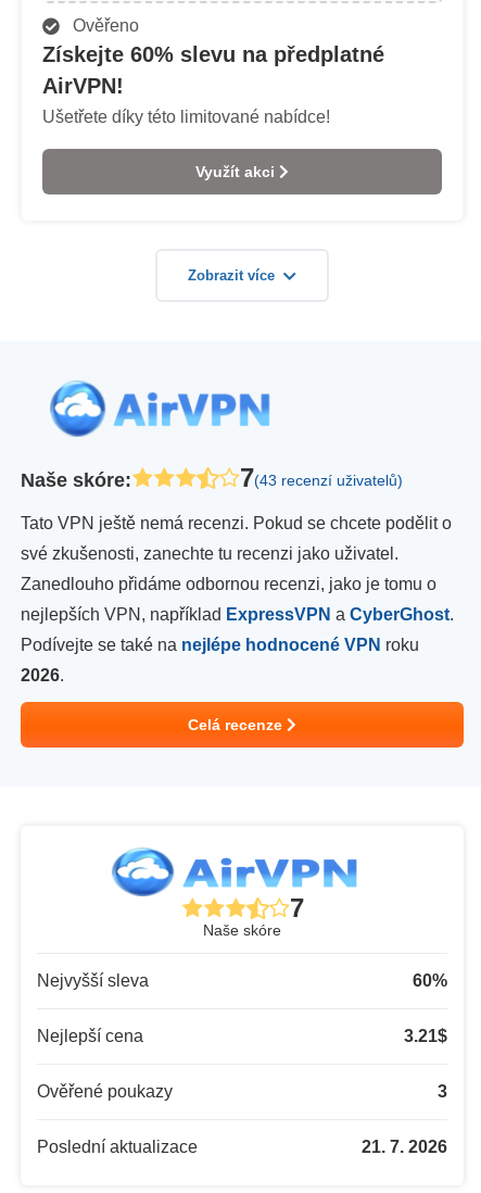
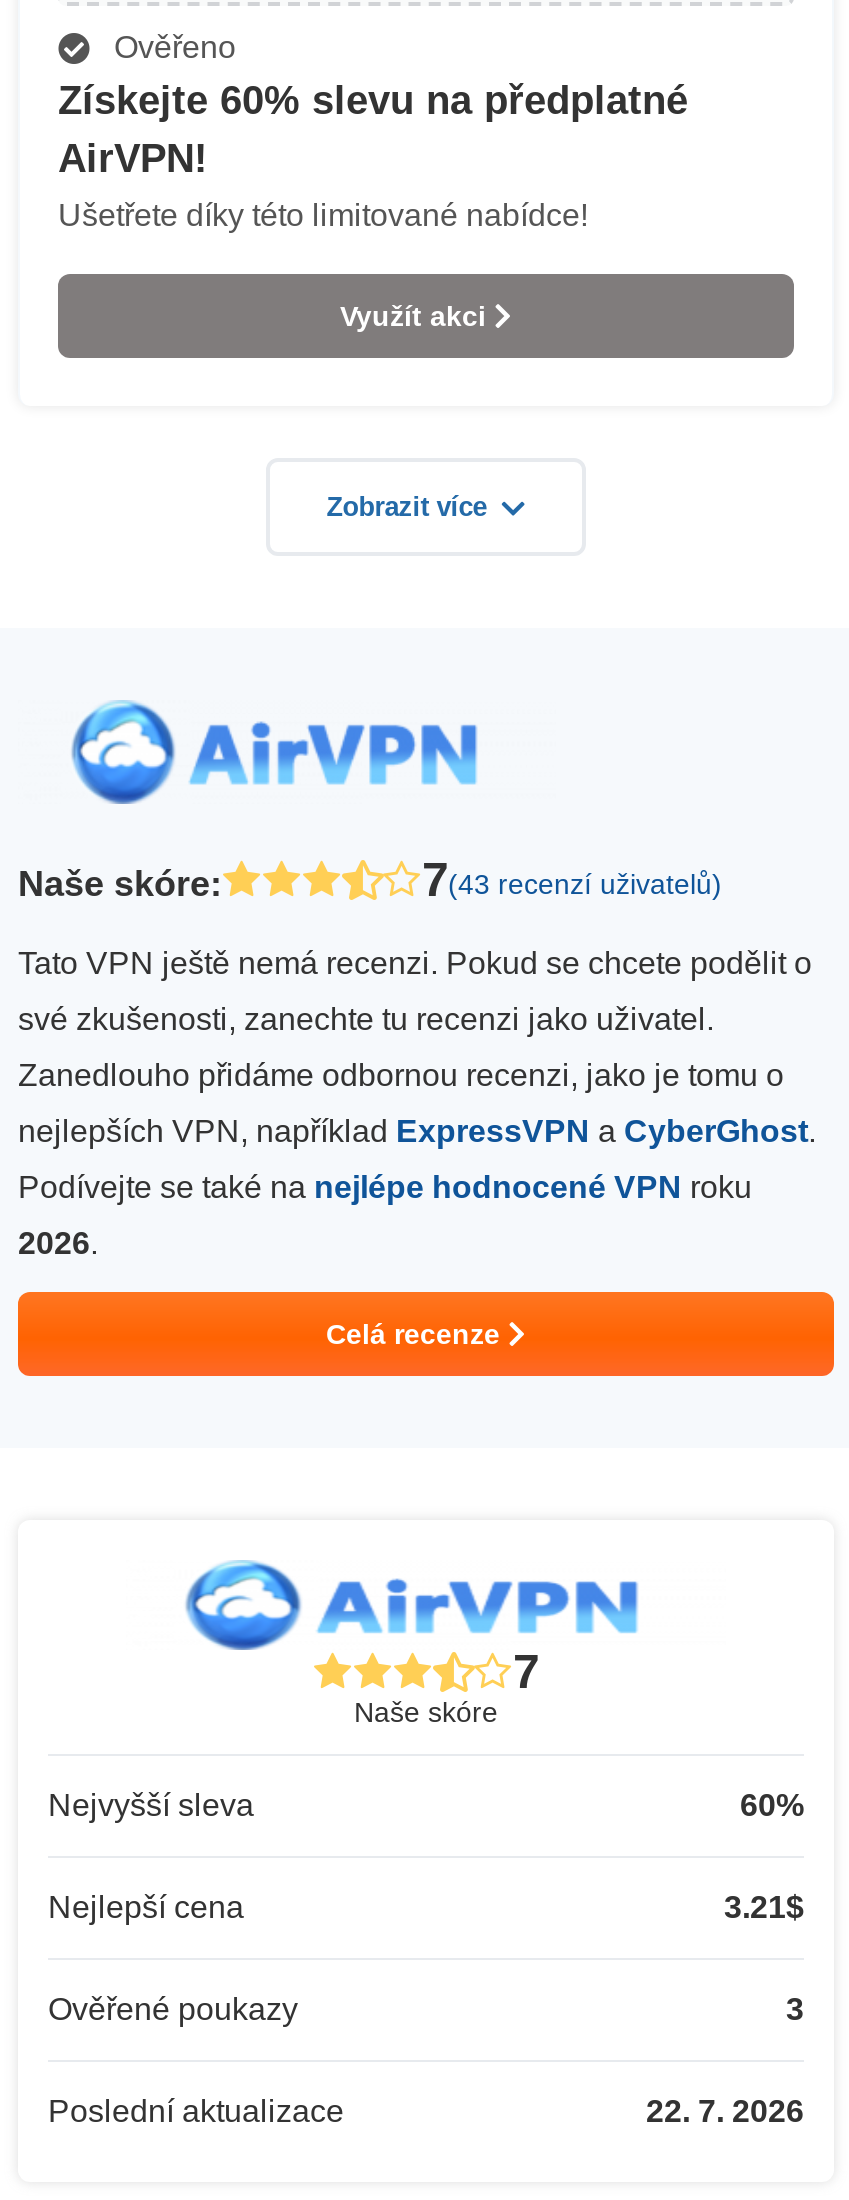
- 21. 7. 2026
+ 22. 7. 2026
